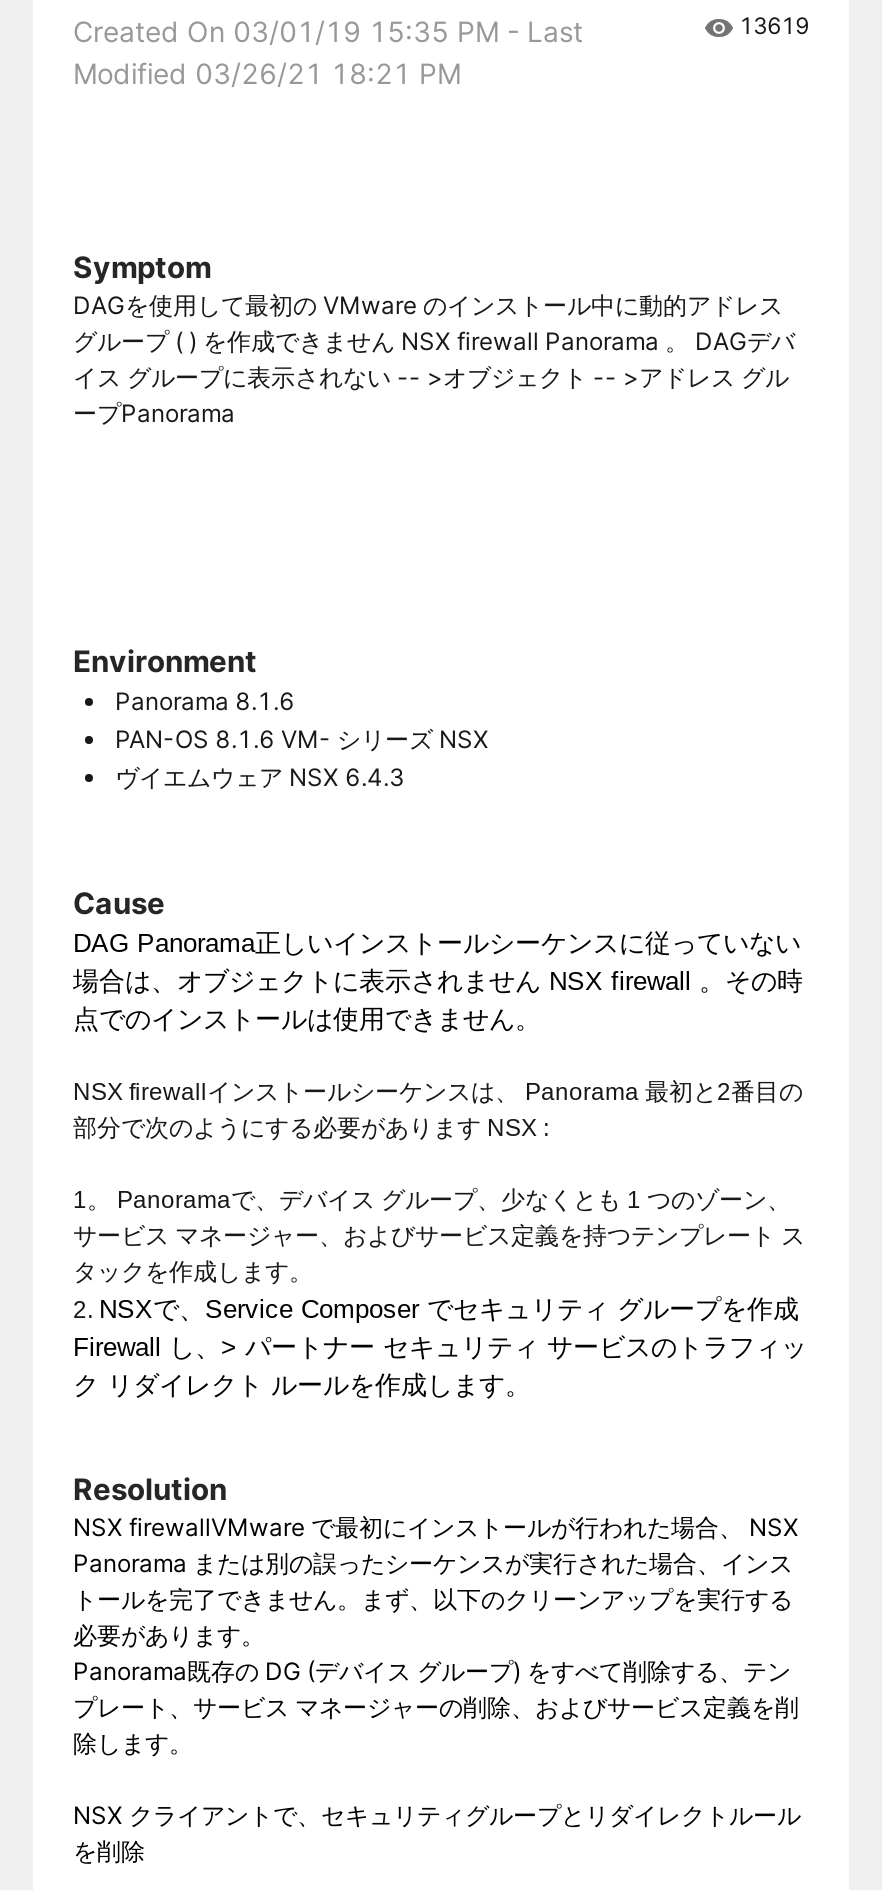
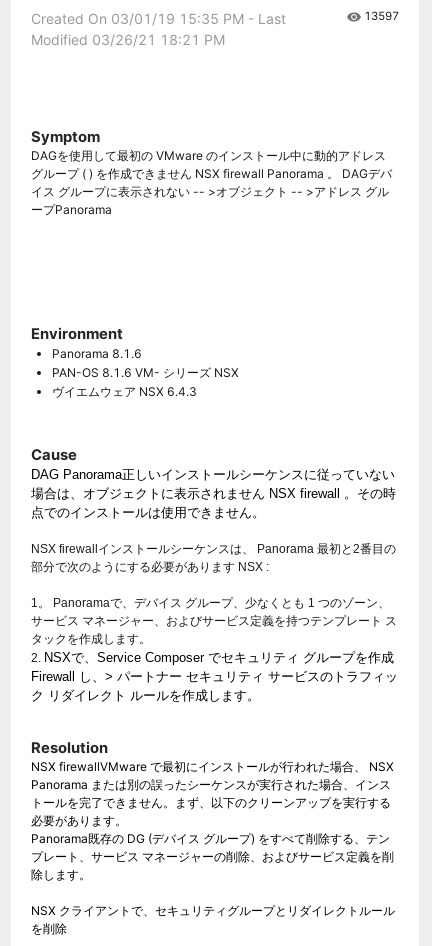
- 13619
+ 13597
